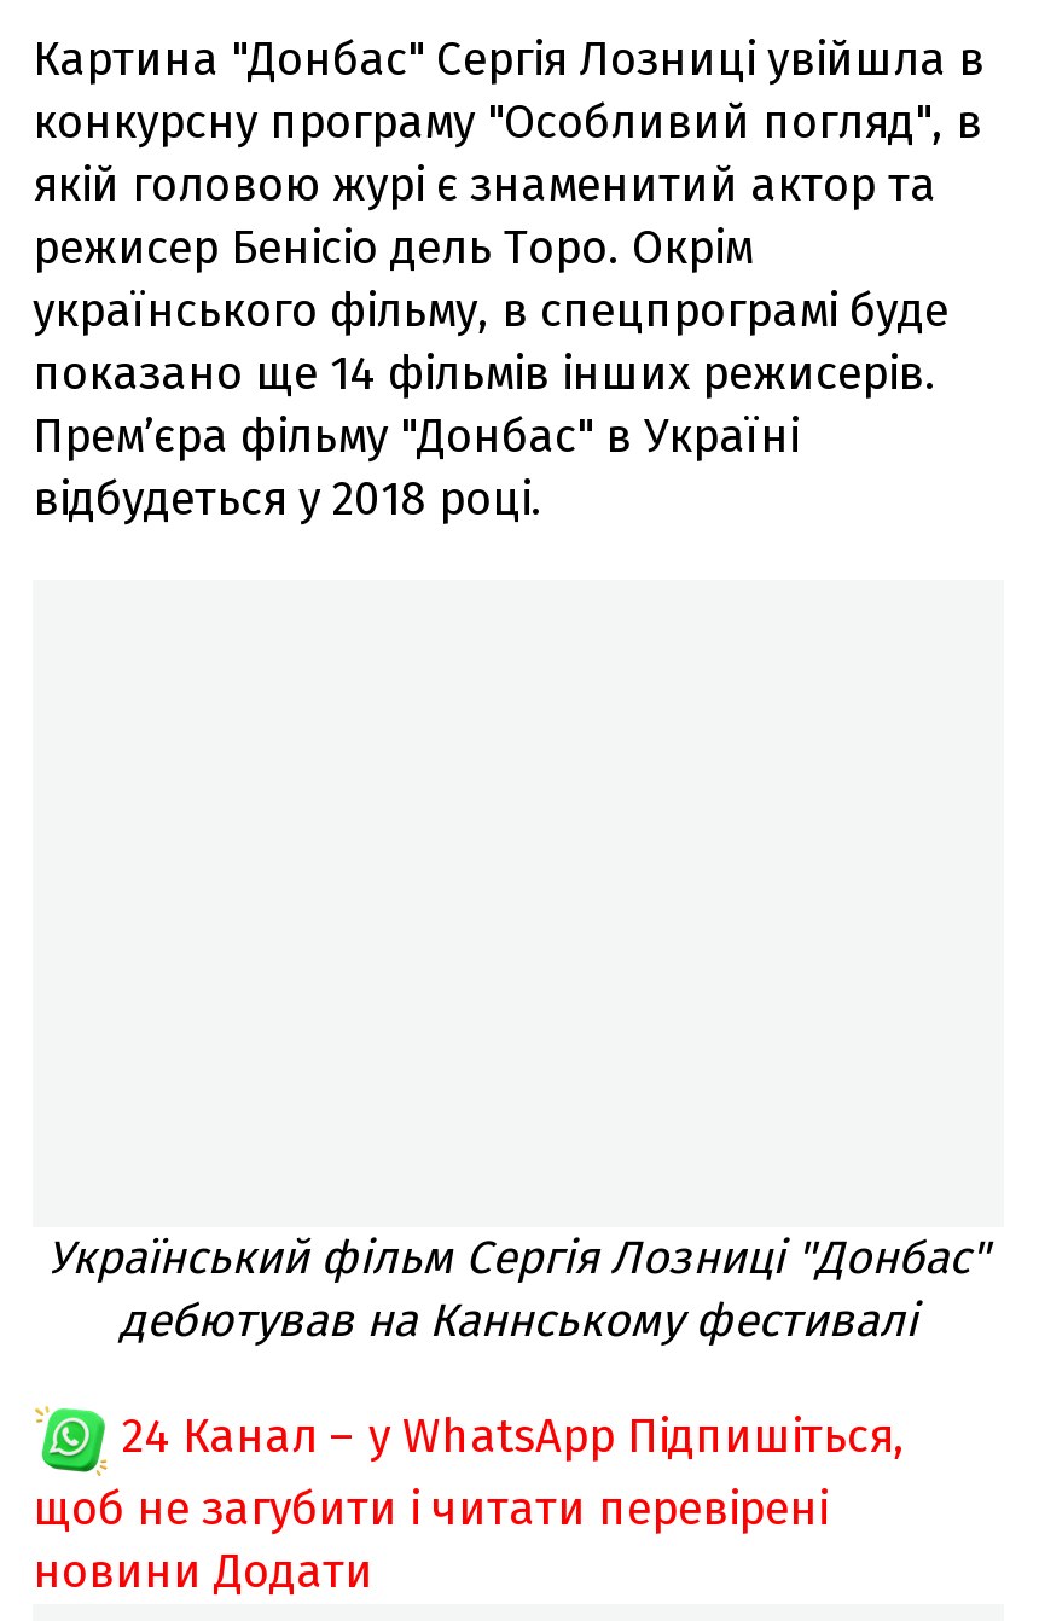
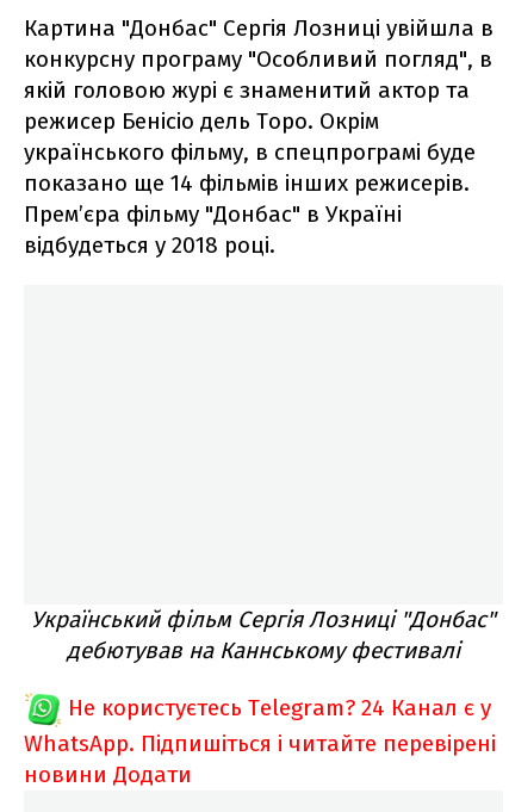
- 24 Канал – у WhatsApp Підпишіться,
- щоб не загубити і читати перевірені
+ Не користуєтесь Telegram? 24 Канал є у
+ WhatsApp. Підпишіться і читайте перевірені
